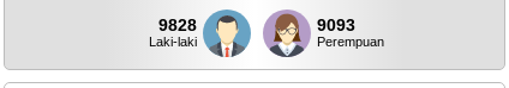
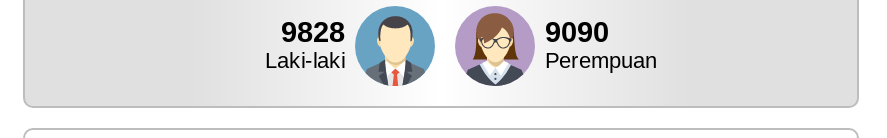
- 9093
+ 9090
